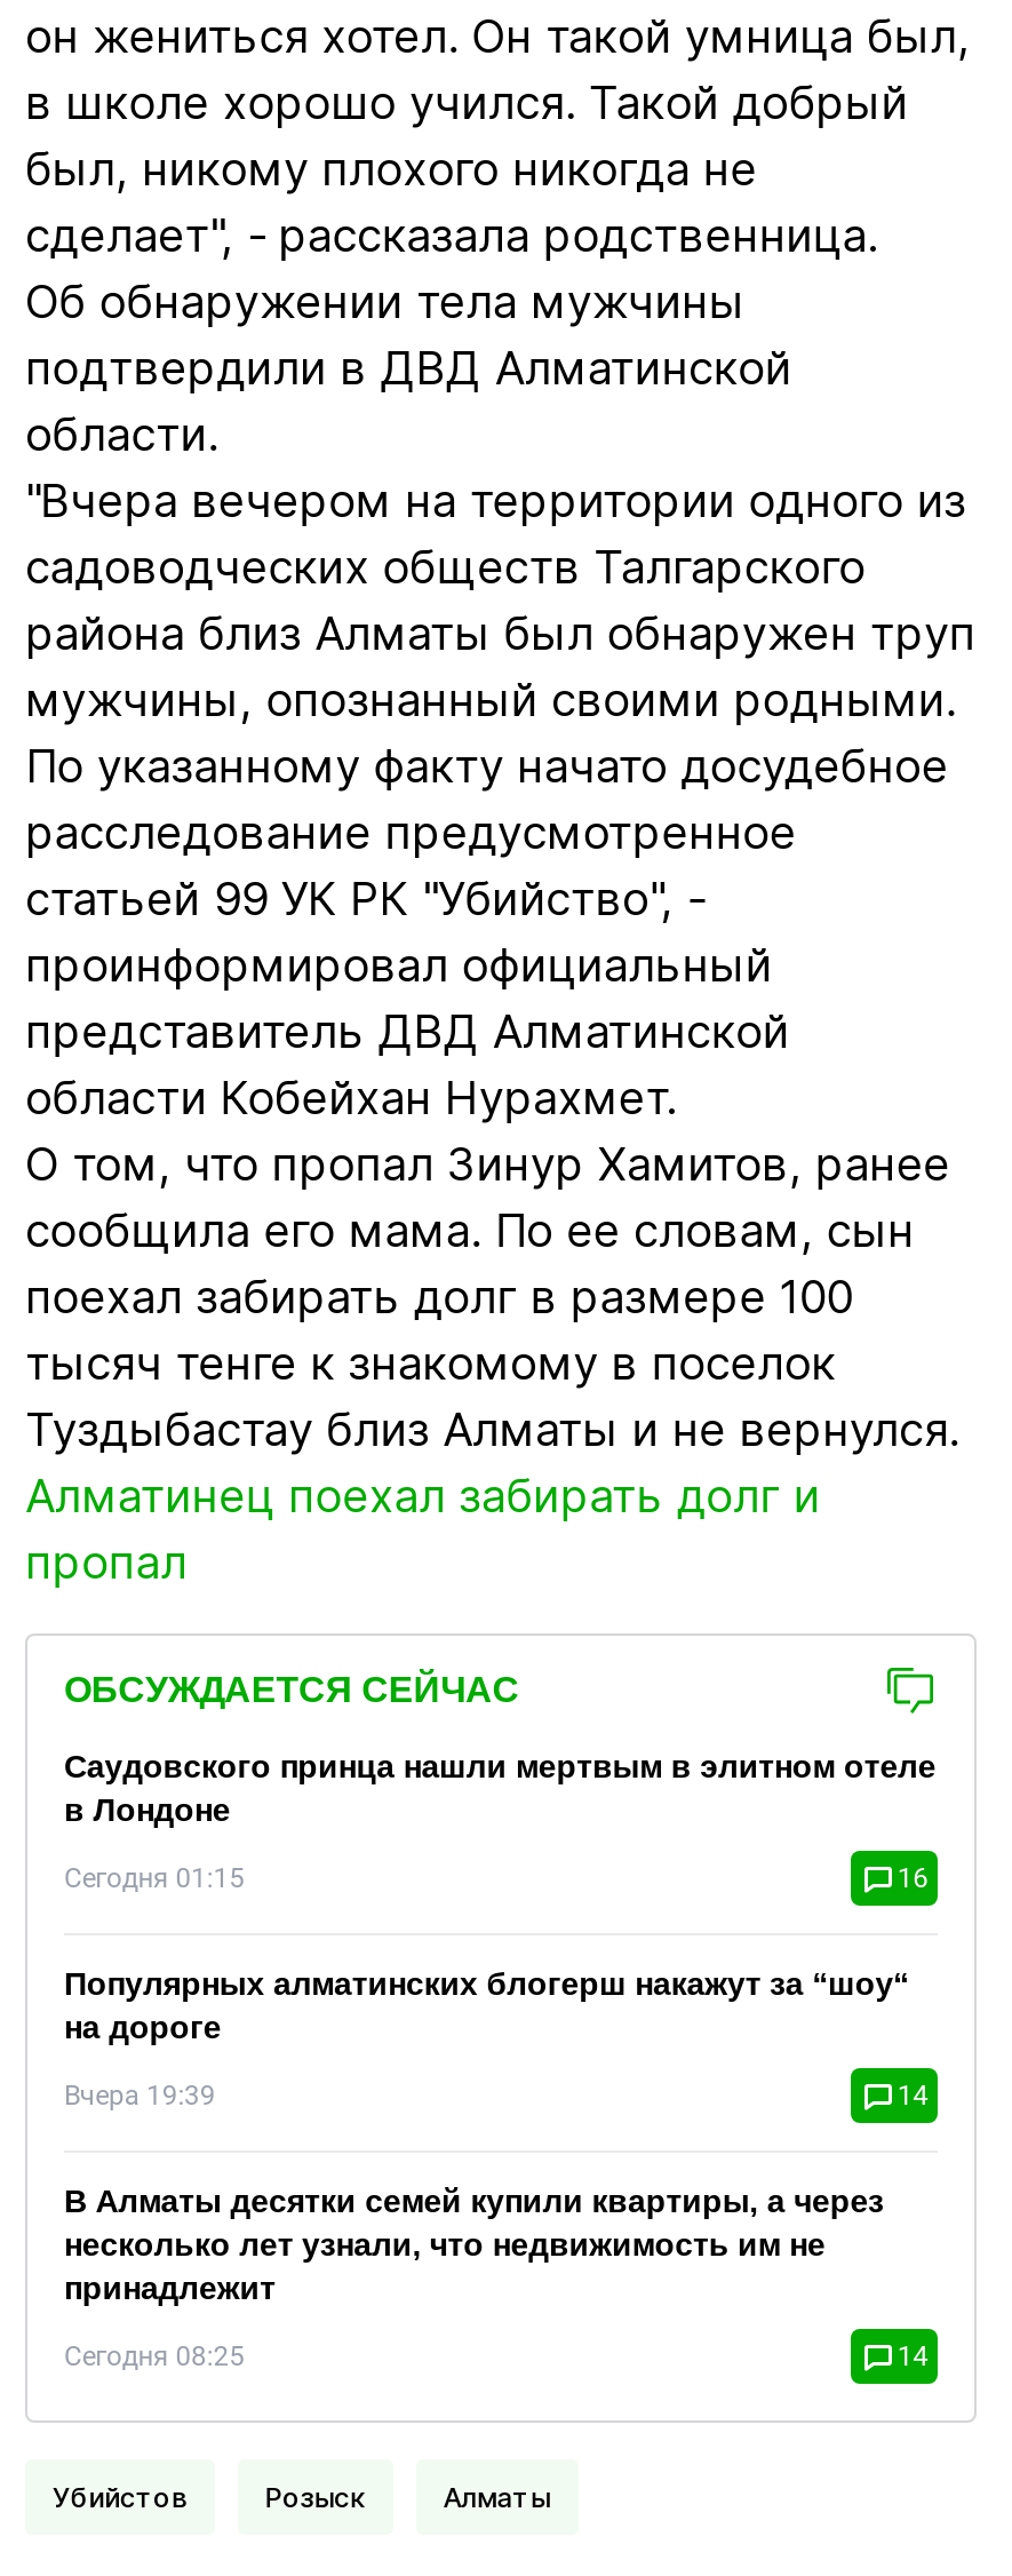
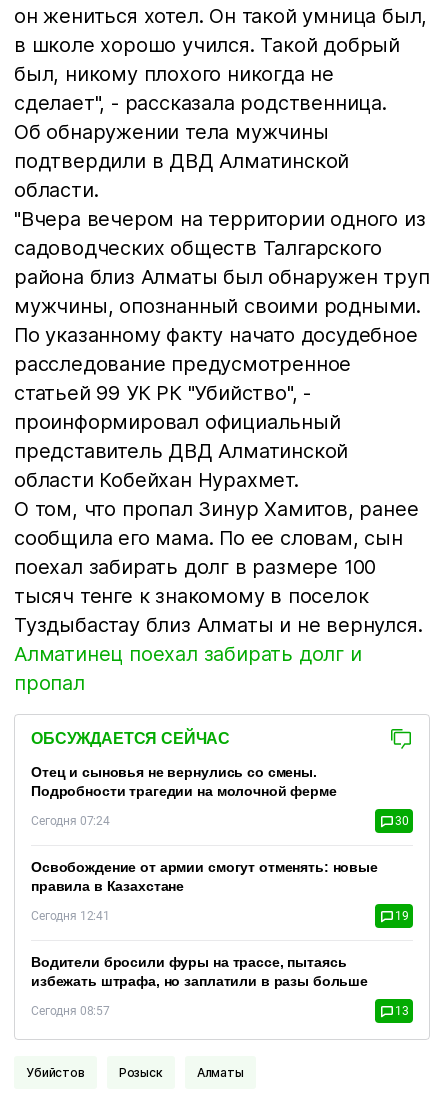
- Саудовского принца нашли мертвым в элитном отеле
- в Лондоне
+ Отец и сыновья не вернулись со смены.
+ Подробности трагедии на молочной ферме

- Сегодня 01:15
- 16
+ Сегодня 07:24
+ 30

- Популярных алматинских блогерш накажут за “шоу“
- на дороге
+ Освобождение от армии смогут отменять: новые
+ правила в Казахстане

- Вчера 19:39
- 14
+ Сегодня 12:41
+ 19

- В Алматы десятки семей купили квартиры, а через
- несколько лет узнали, что недвижимость им не
- принадлежит
+ Водители бросили фуры на трассе, пытаясь
+ избежать штрафа, но заплатили в разы больше

- Сегодня 08:25
- 14
+ Сегодня 08:57
+ 13
